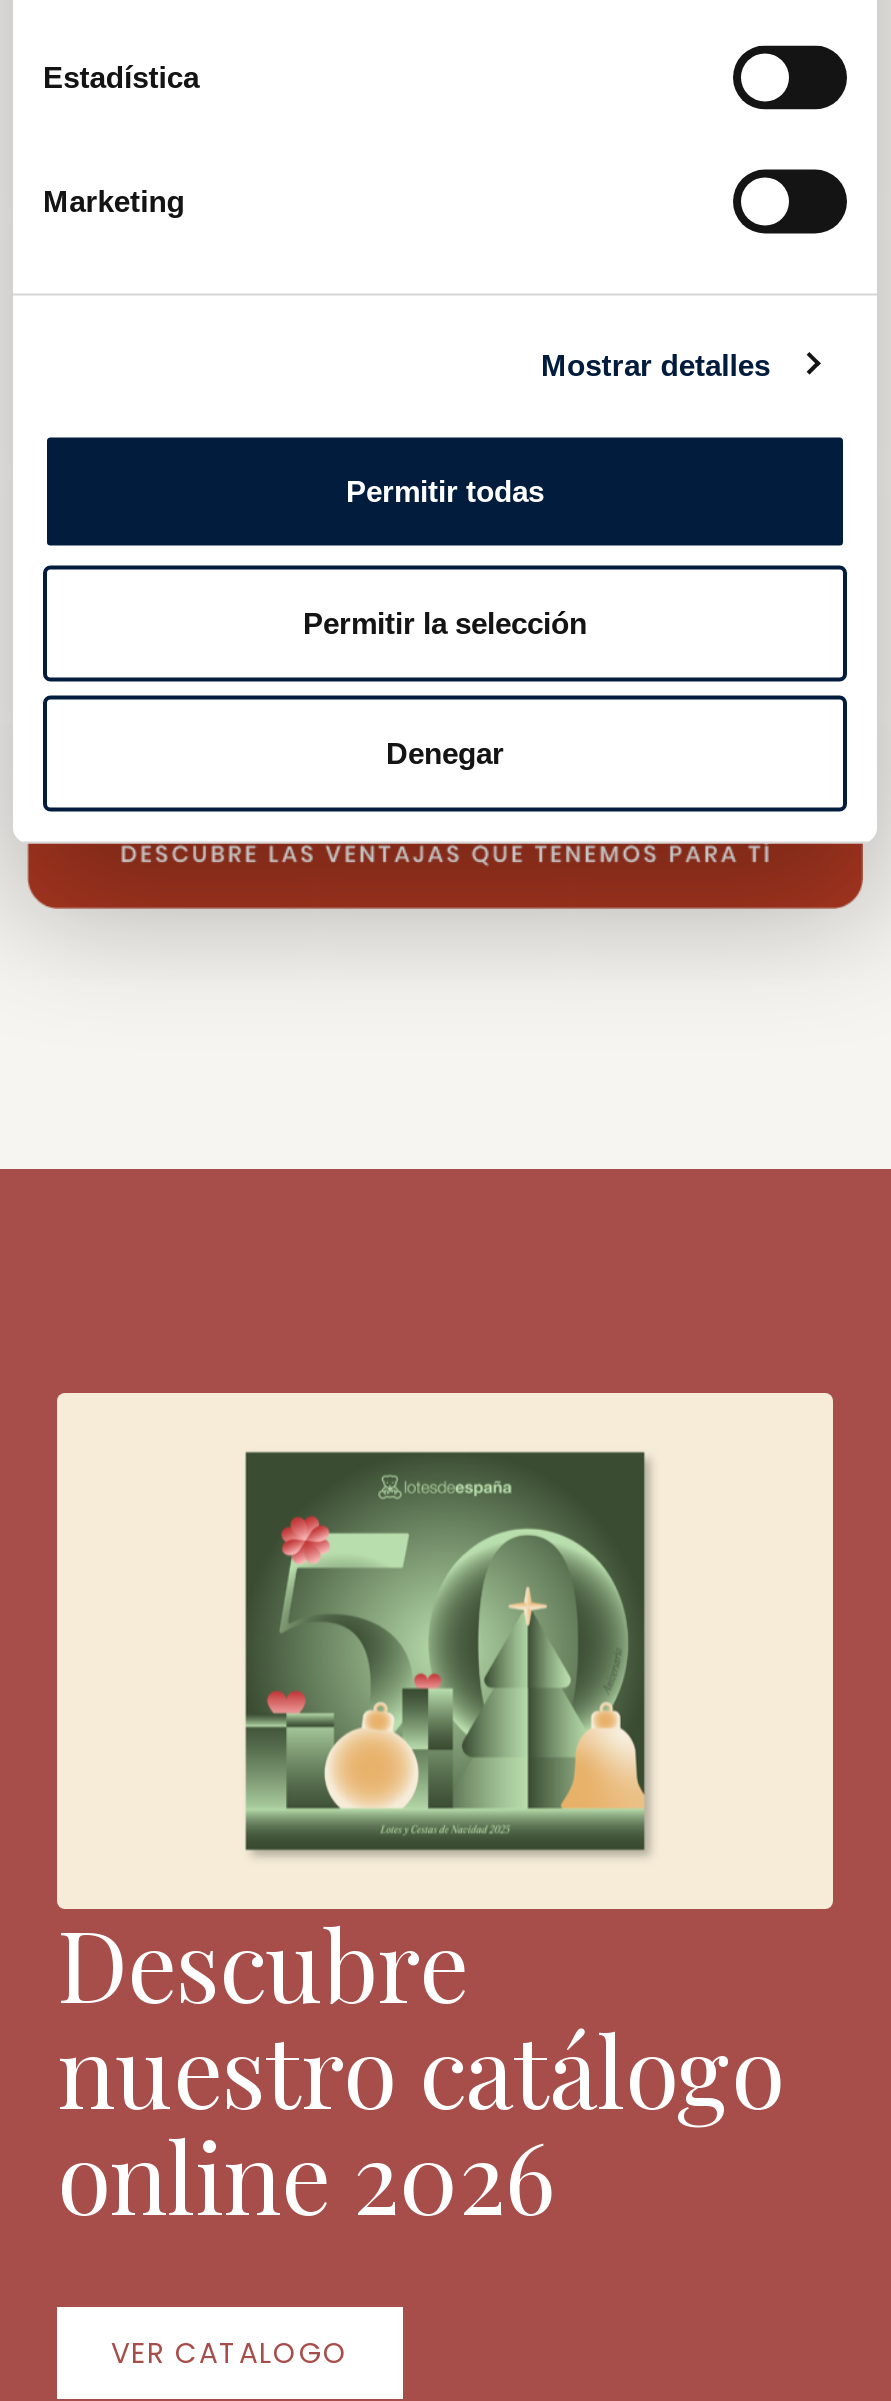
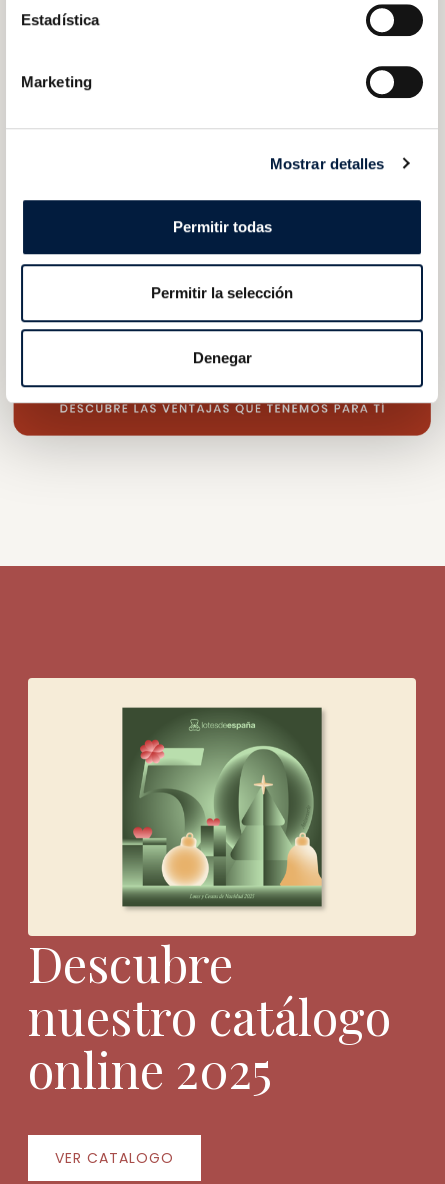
- online 2026
+ online 2025
